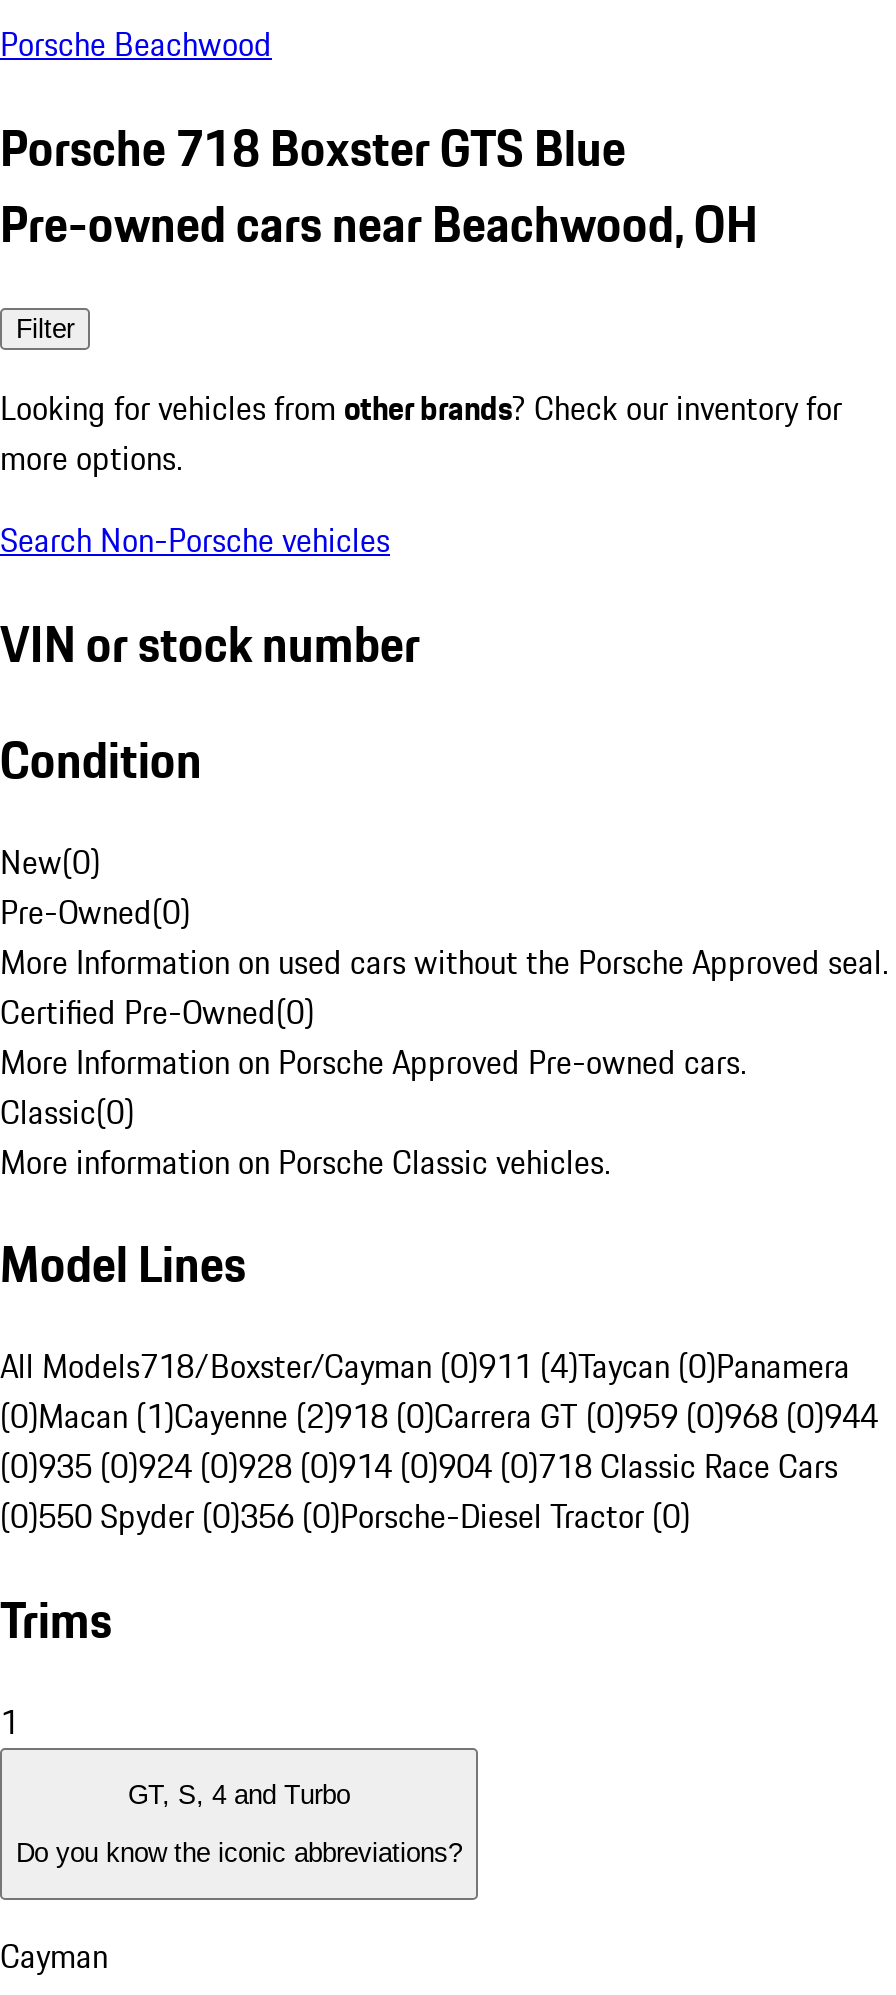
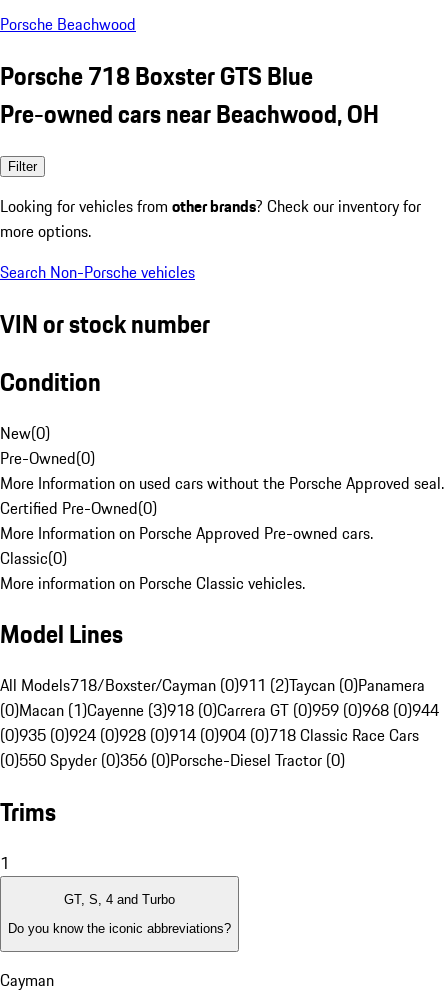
- All Models718/Boxster/Cayman (0)911 (4)Taycan (0)Panamera
+ All Models718/Boxster/Cayman (0)911 (2)Taycan (0)Panamera

- (0)Macan (1)Cayenne (2)918 (0)Carrera GT (0)959 (0)968 (0)944
+ (0)Macan (1)Cayenne (3)918 (0)Carrera GT (0)959 (0)968 (0)944
